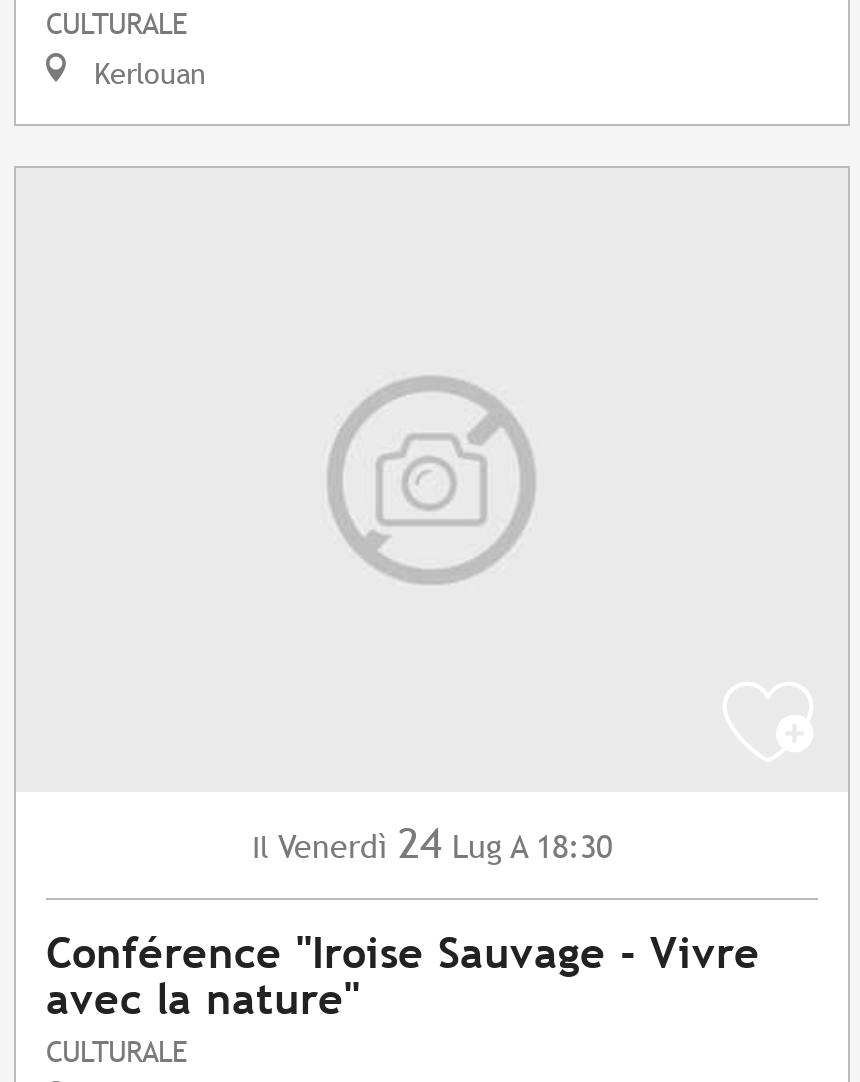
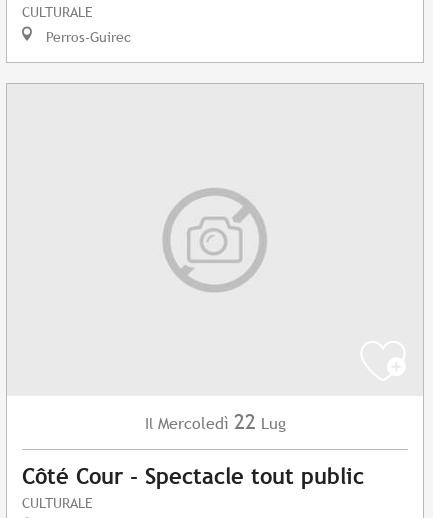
- Kerlouan
+ Perros-Guirec

- Il Venerdì 24 Lug A 18:30
+ Il Mercoledì 22 Lug

- Conférence "Iroise Sauvage - Vivre
- avec la nature"
+ Côté Cour - Spectacle tout public
